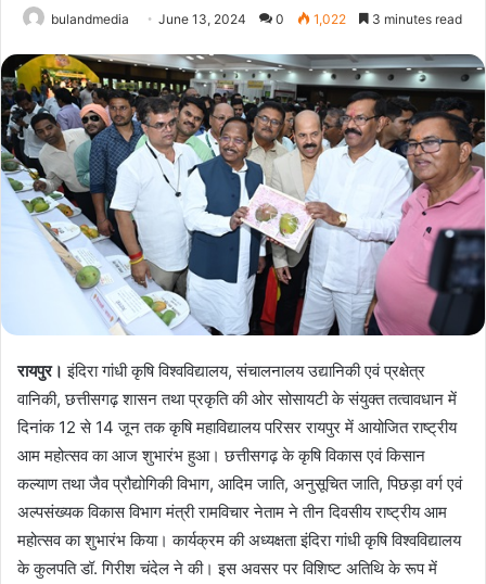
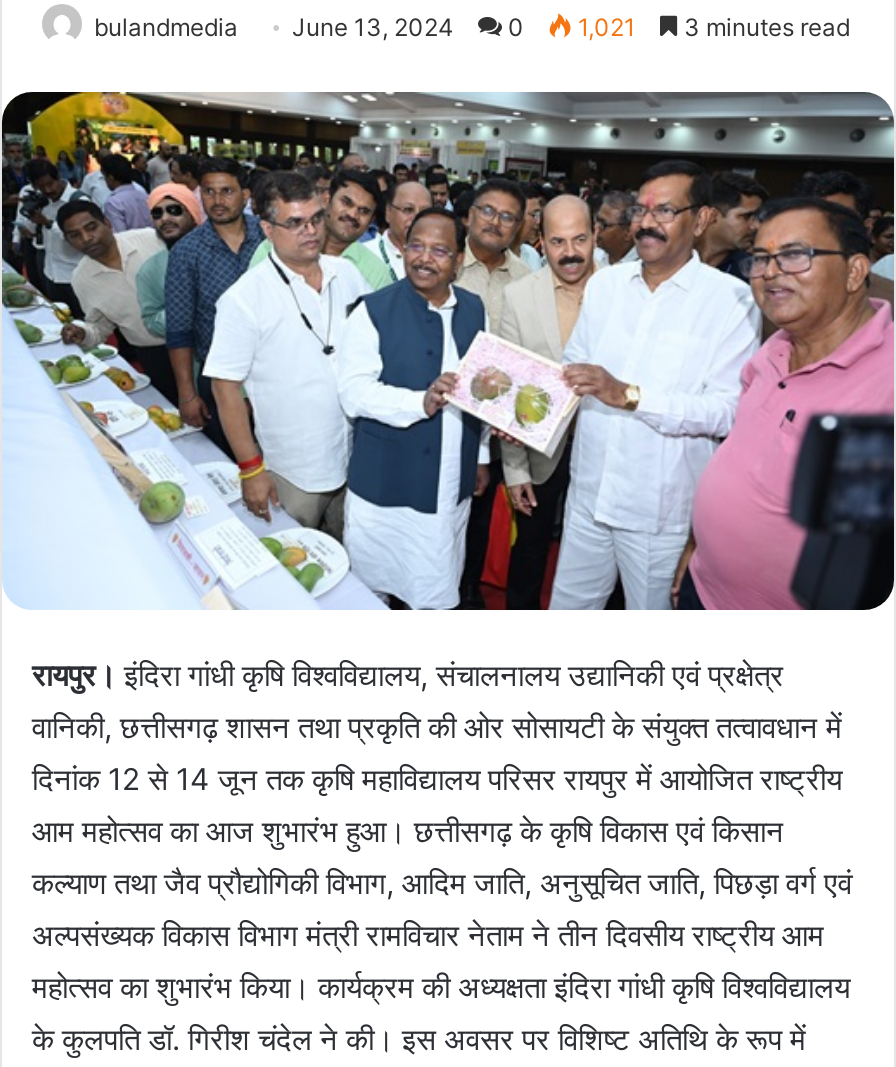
- bulandmedia June 13, 2024 0 1,022 3 minutes read
+ bulandmedia June 13, 2024 0 1,021 3 minutes read
